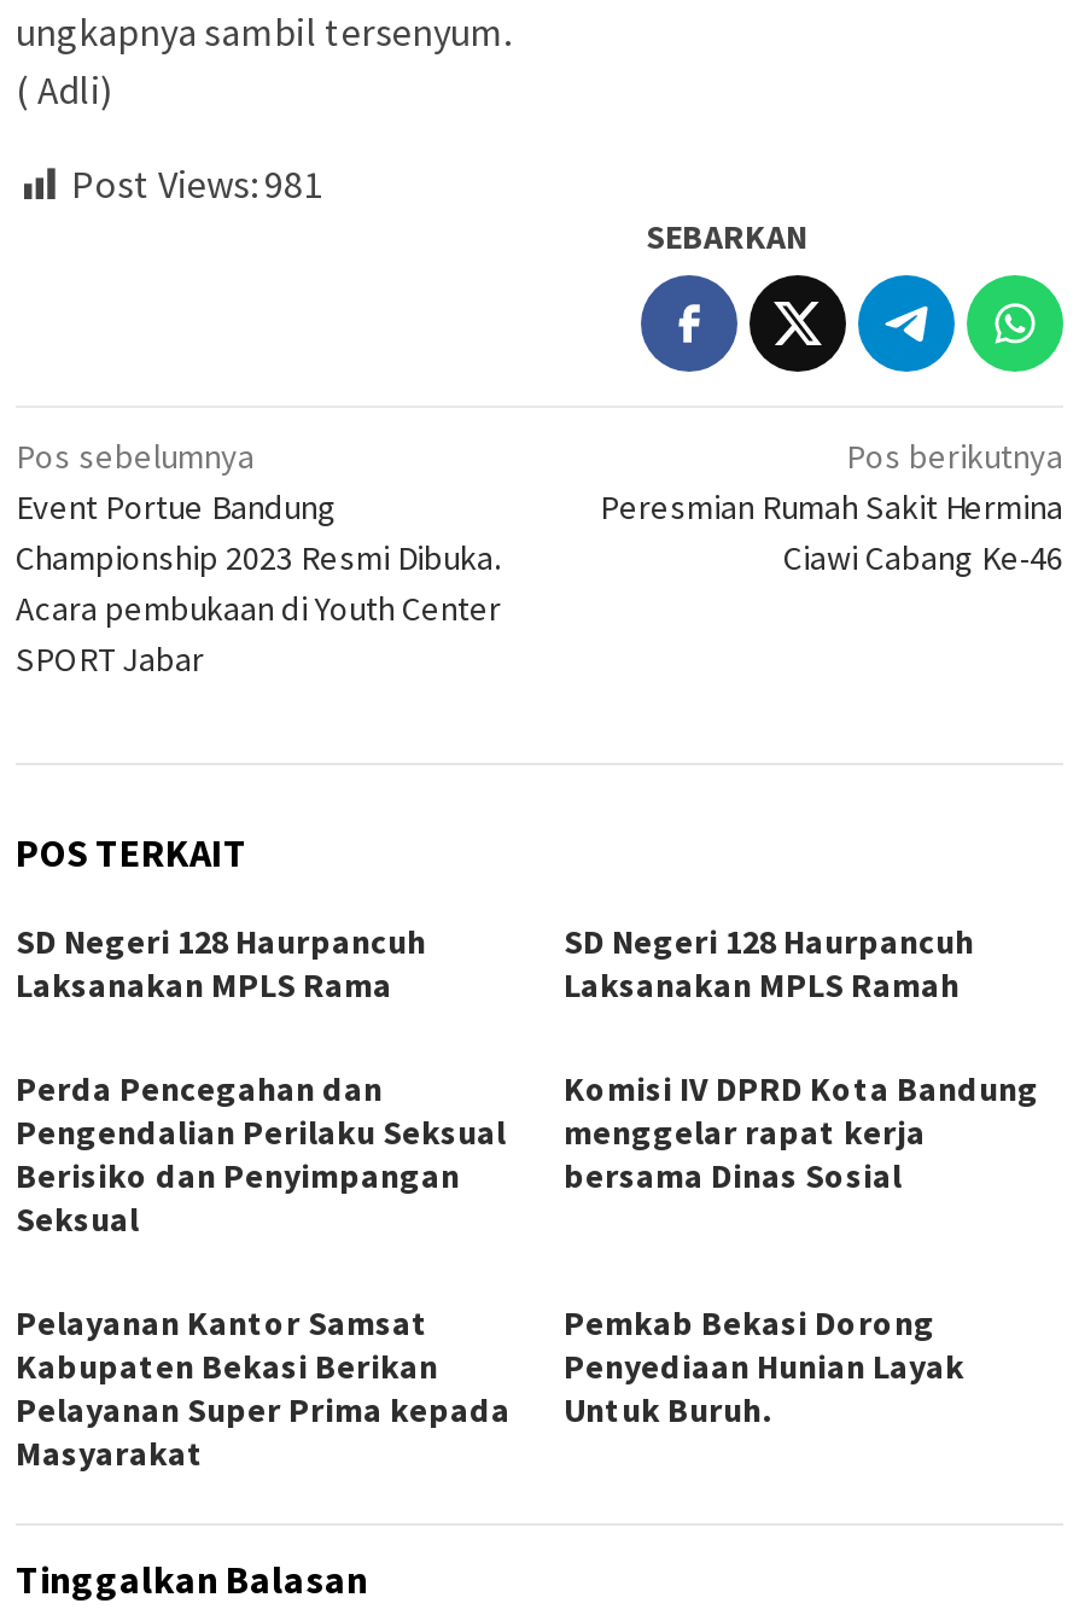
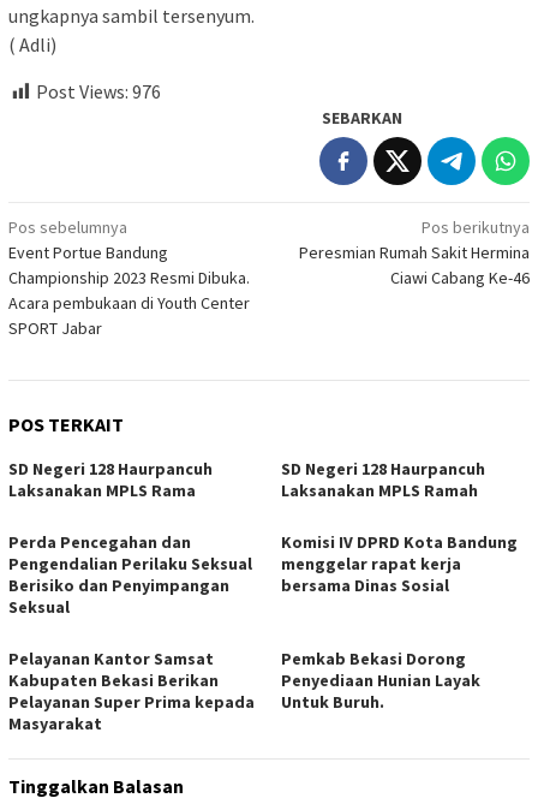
- Post Views: 981
+ Post Views: 976
